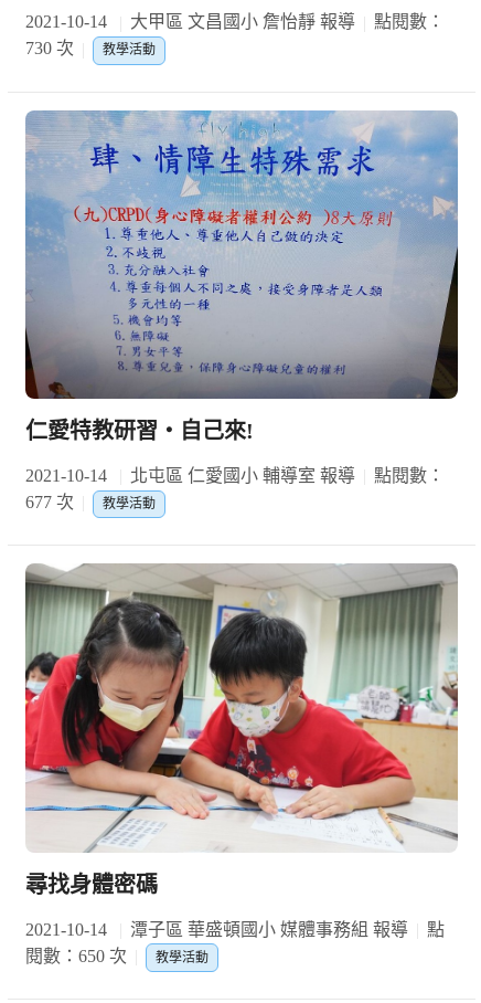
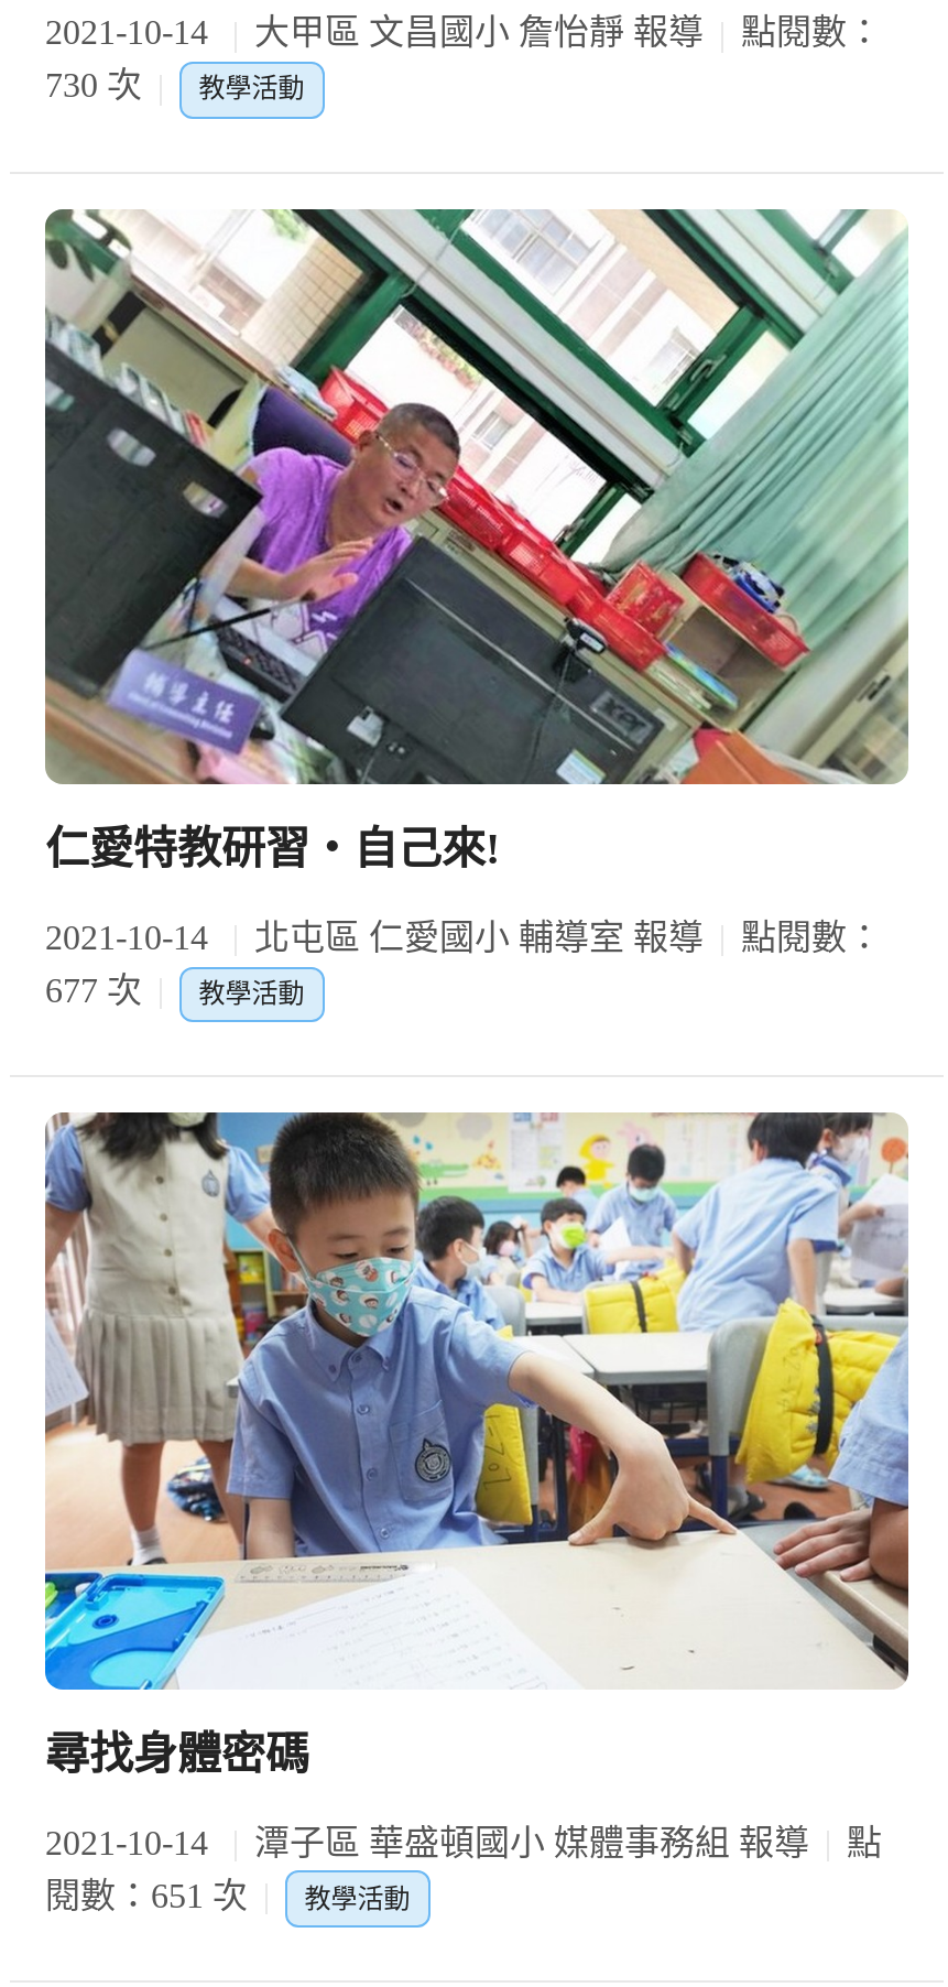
- [image]
+ [image]

- [image]
+ [image]

- 閱數：650 次 教學活動
+ 閱數：651 次 教學活動
